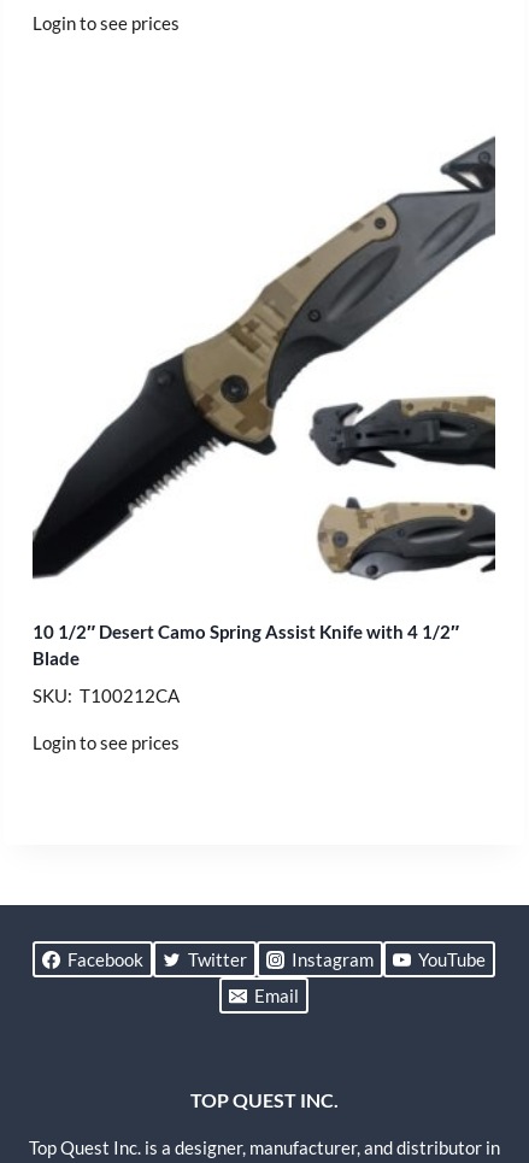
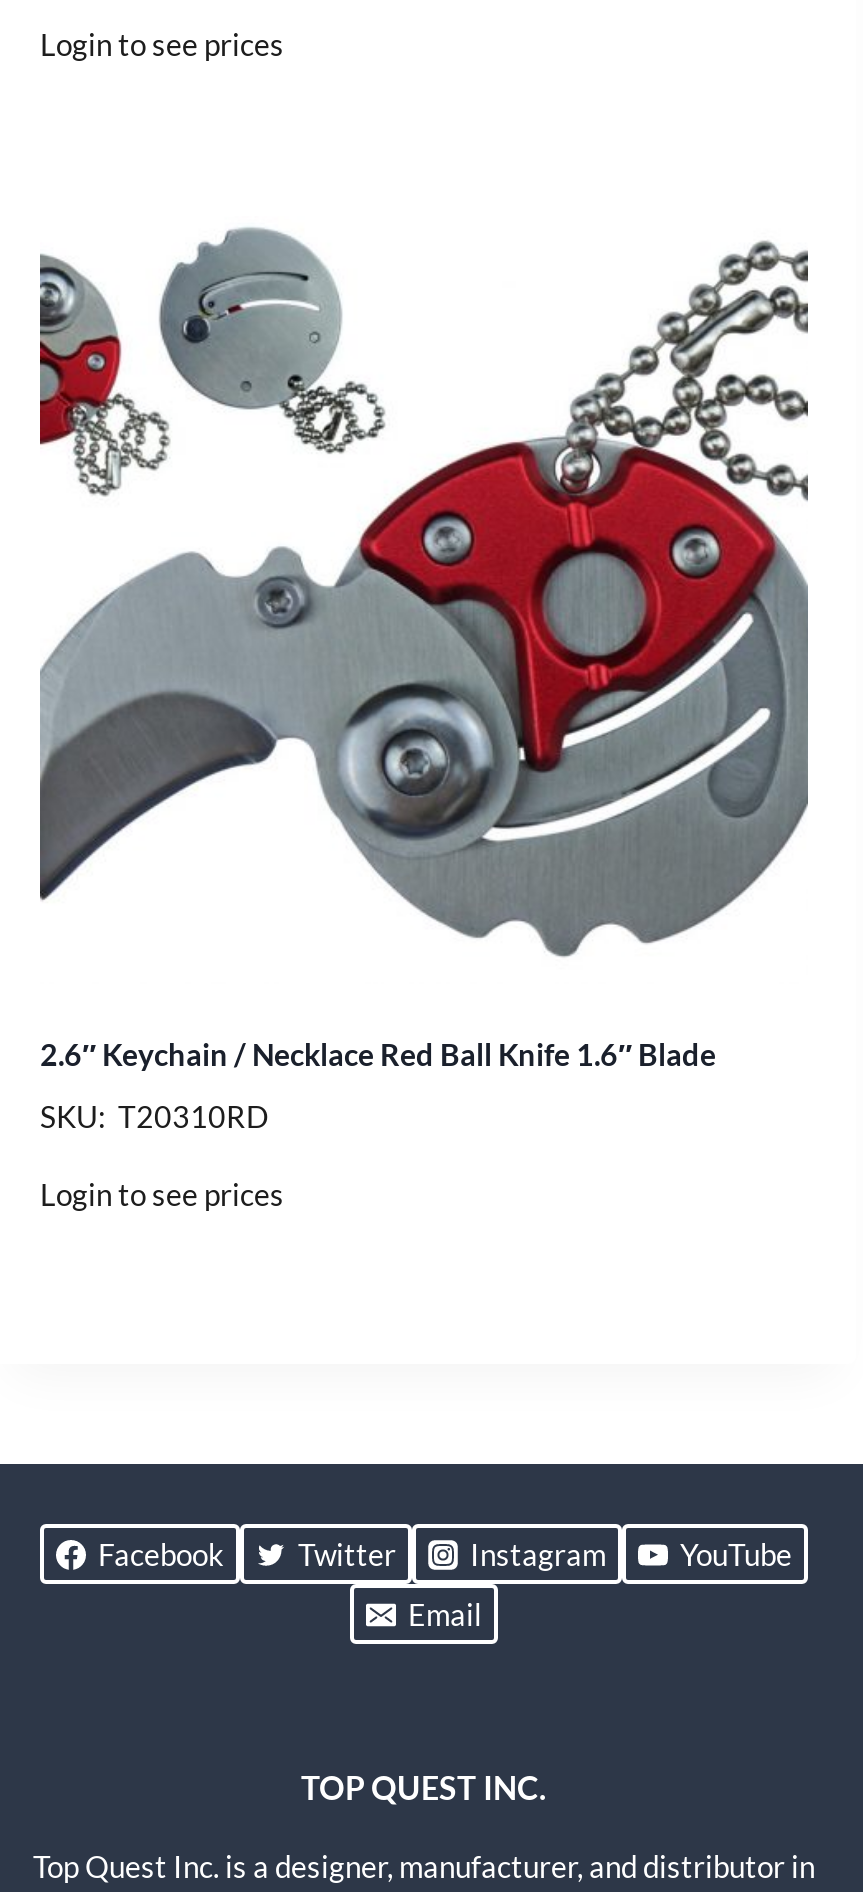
- [image]
+ [image]

- 10 1/2″ Desert Camo Spring Assist Knife with 4 1/2″
- Blade
+ 2.6″ Keychain / Necklace Red Ball Knife 1.6″ Blade

- SKU: T100212CA
+ SKU: T20310RD
